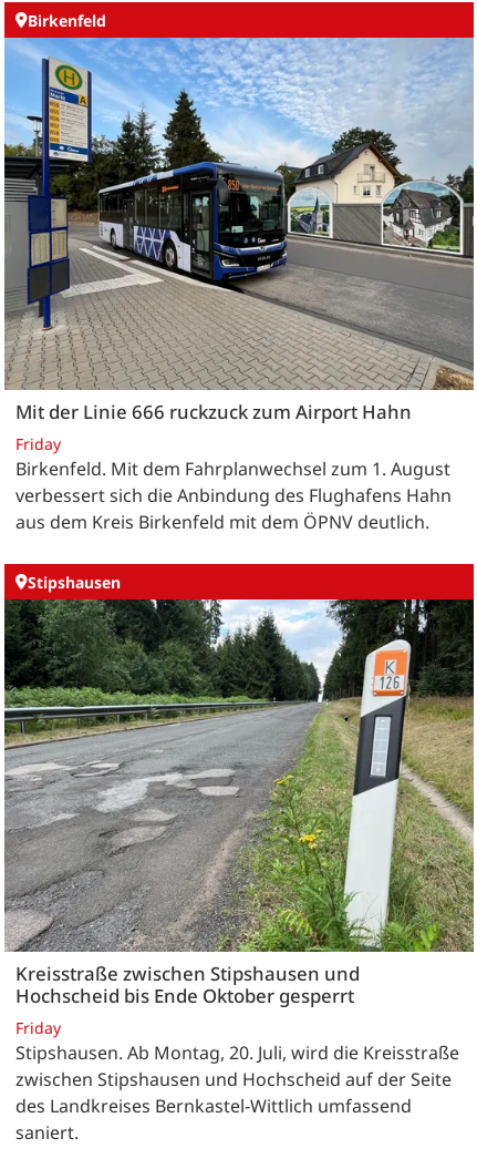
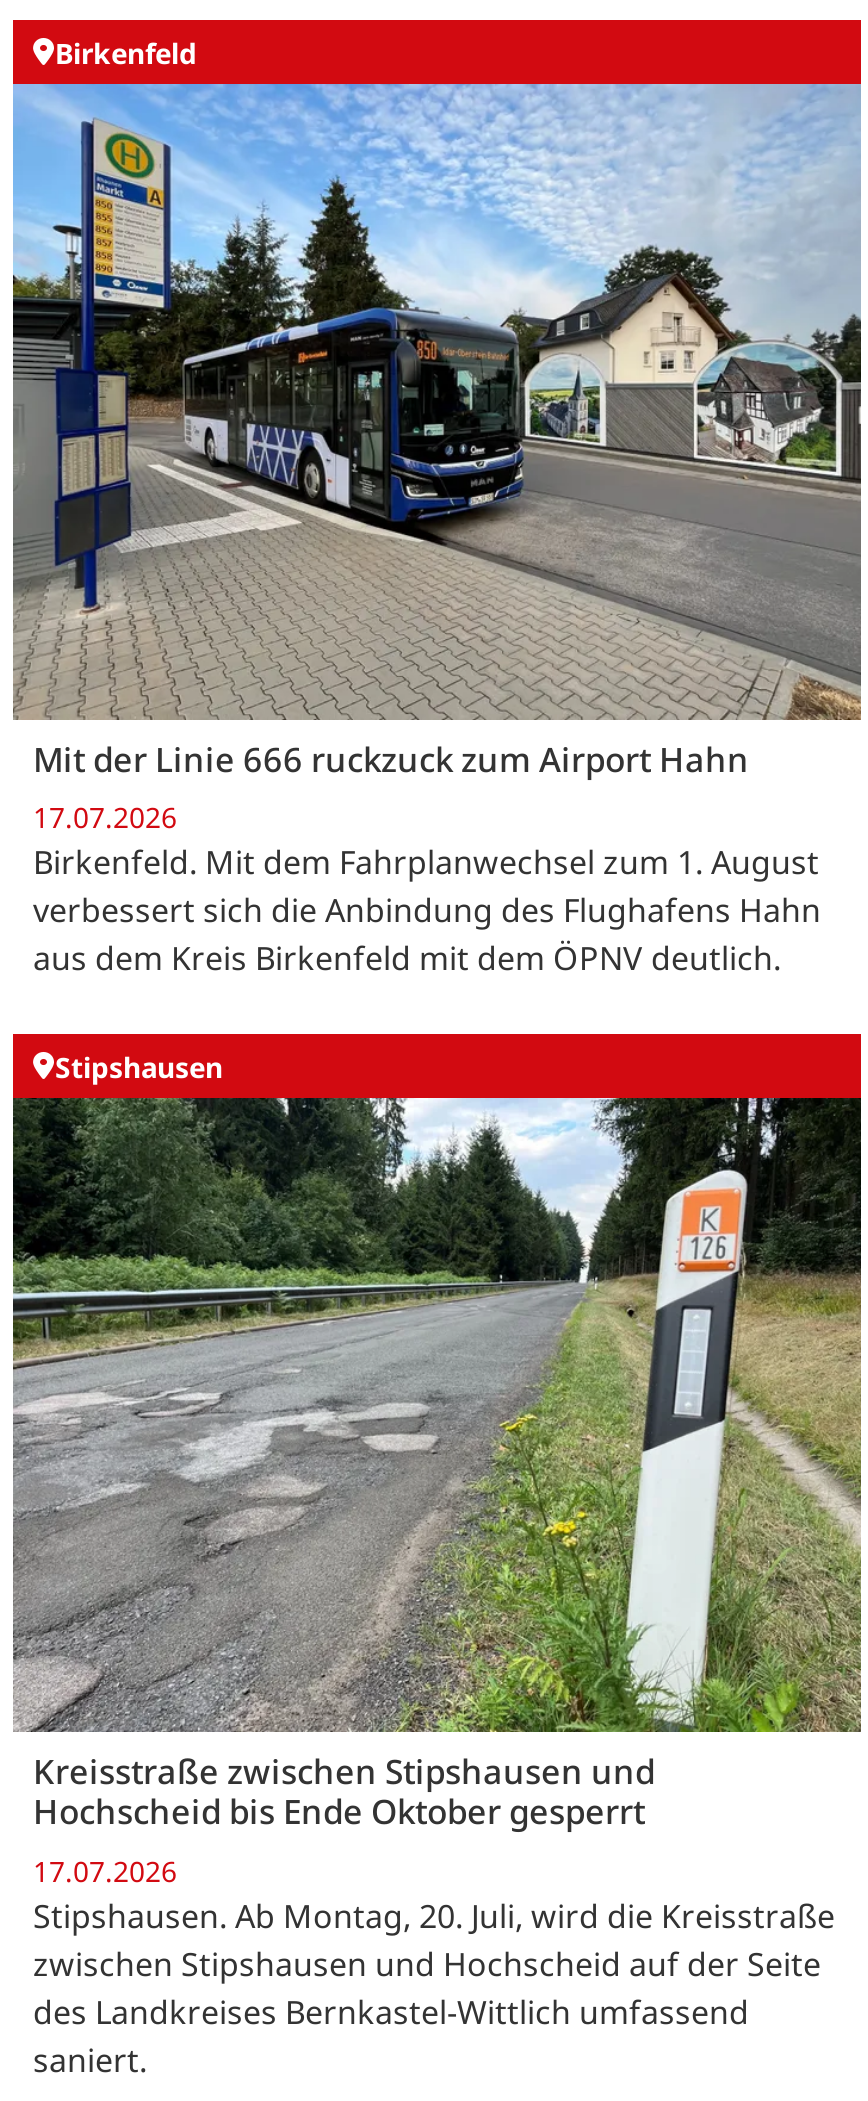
- Friday
+ 17.07.2026

- Friday
+ 17.07.2026
